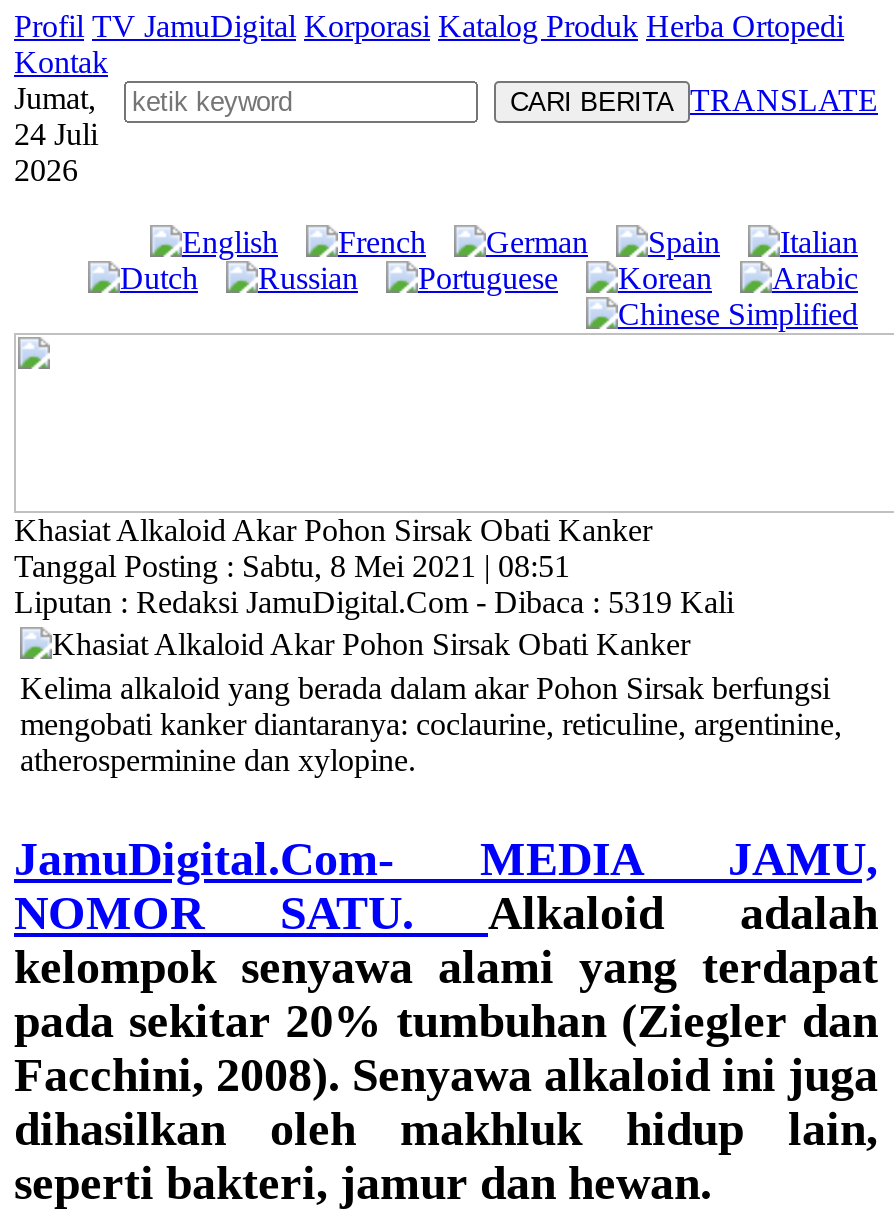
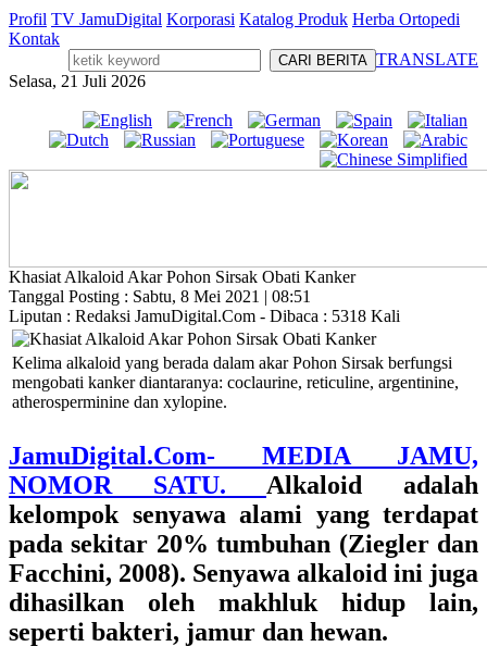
- Jumat,
- 24 Juli
- 2026
+ Selasa, 21 Juli 2026

- Liputan : Redaksi JamuDigital.Com - Dibaca : 5319 Kali
+ Liputan : Redaksi JamuDigital.Com - Dibaca : 5318 Kali
